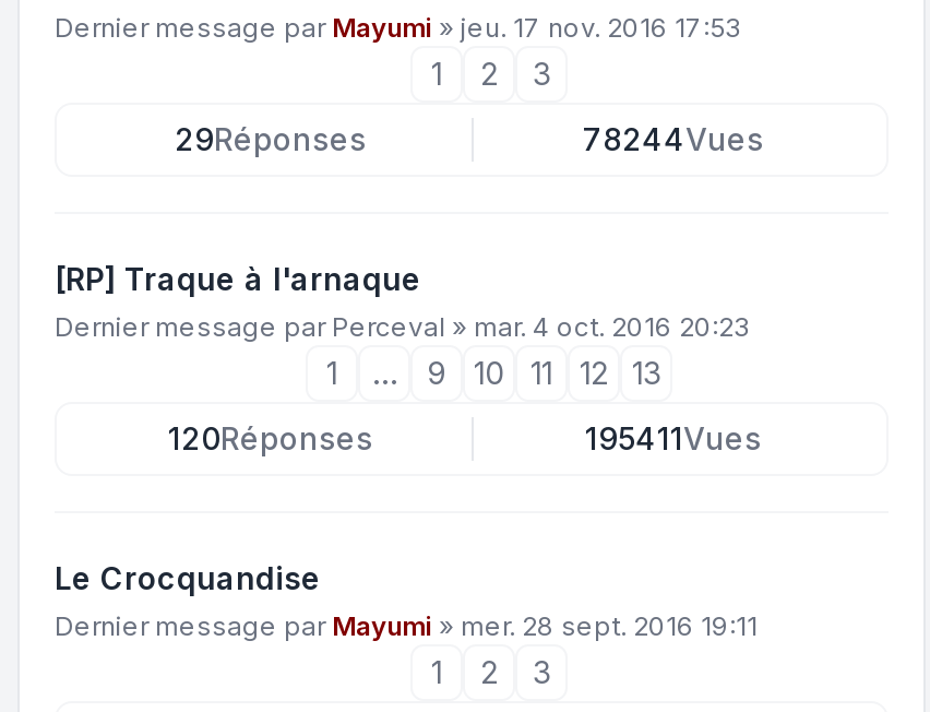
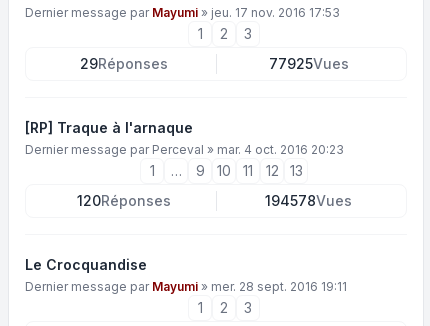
- 78244Vues
+ 77925Vues

- 195411Vues
+ 194578Vues
